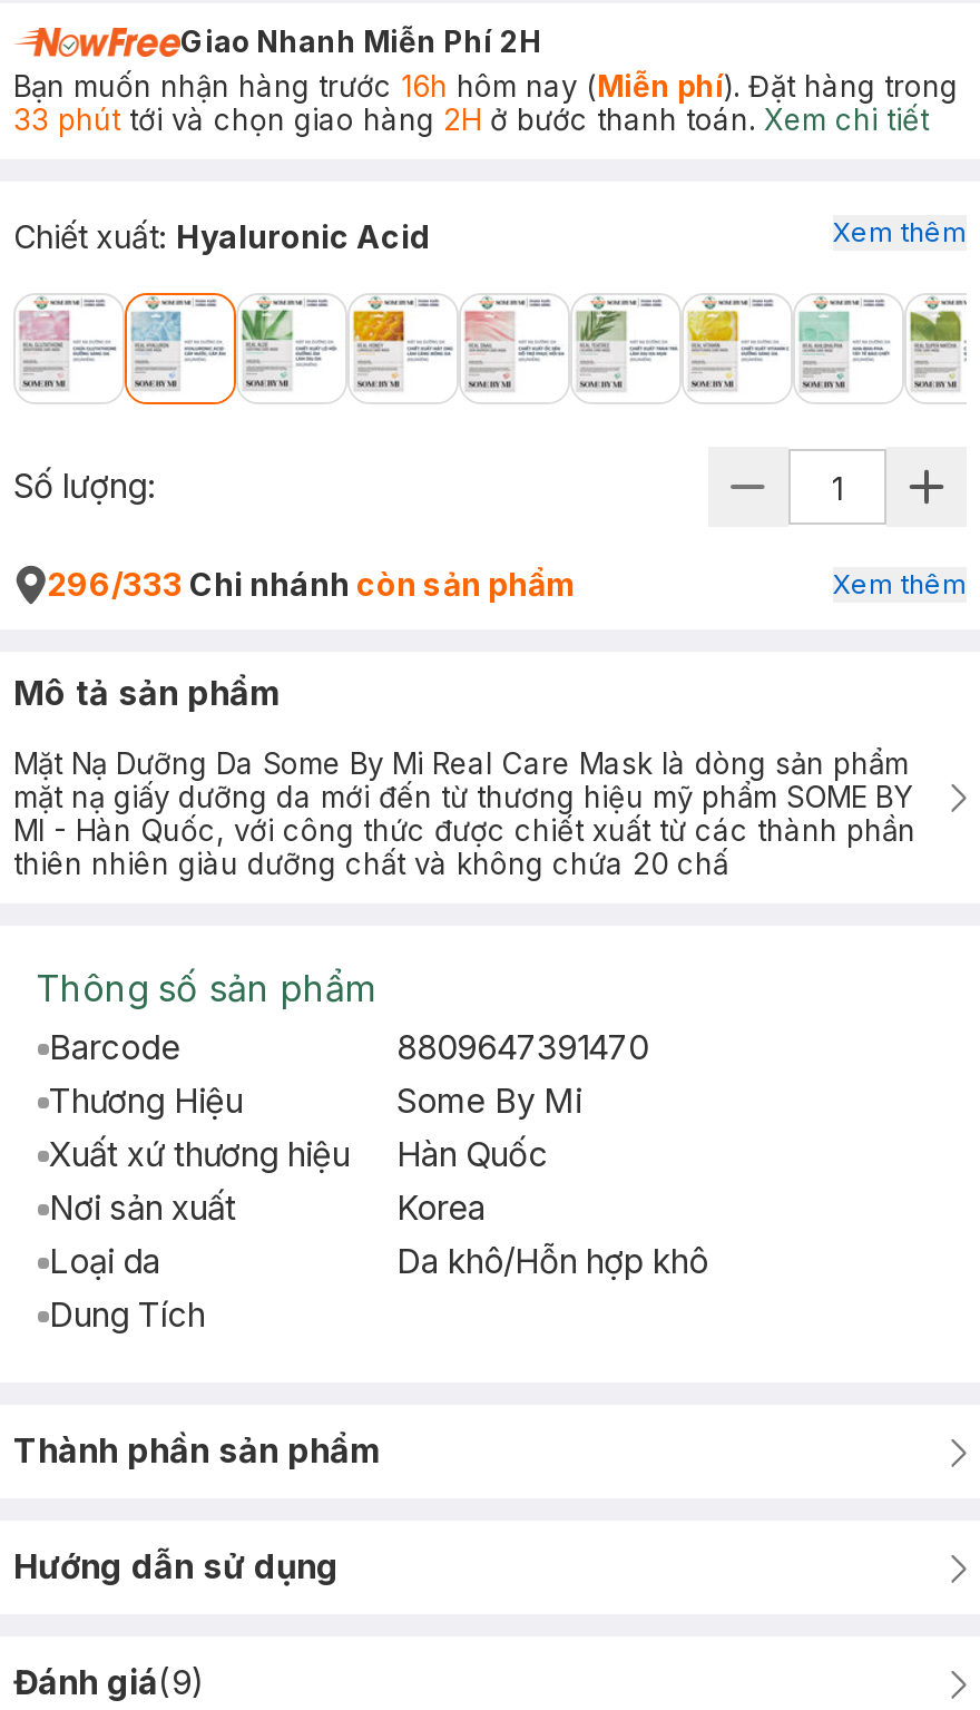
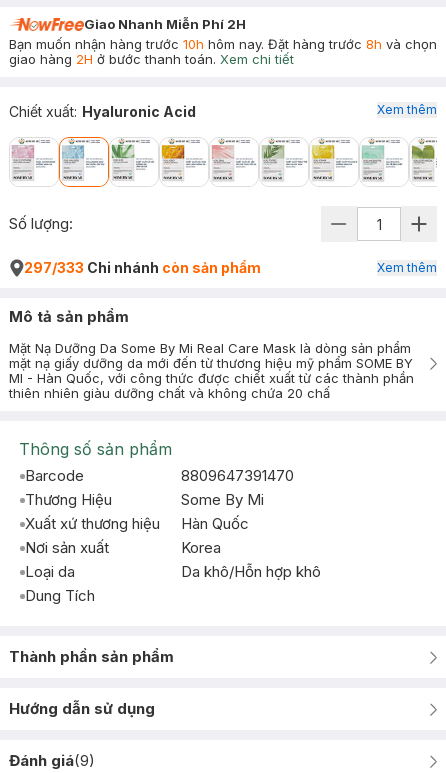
- Bạn muốn nhận hàng trước 16h hôm nay (Miễn phí). Đặt hàng trong
- 33 phút tới và chọn giao hàng 2H ở bước thanh toán. Xem chi tiết
+ Bạn muốn nhận hàng trước 10h hôm nay. Đặt hàng trước 8h và chọn
+ giao hàng 2H ở bước thanh toán. Xem chi tiết

- 296/333 Chi nhánh còn sản phẩm
+ 297/333 Chi nhánh còn sản phẩm
